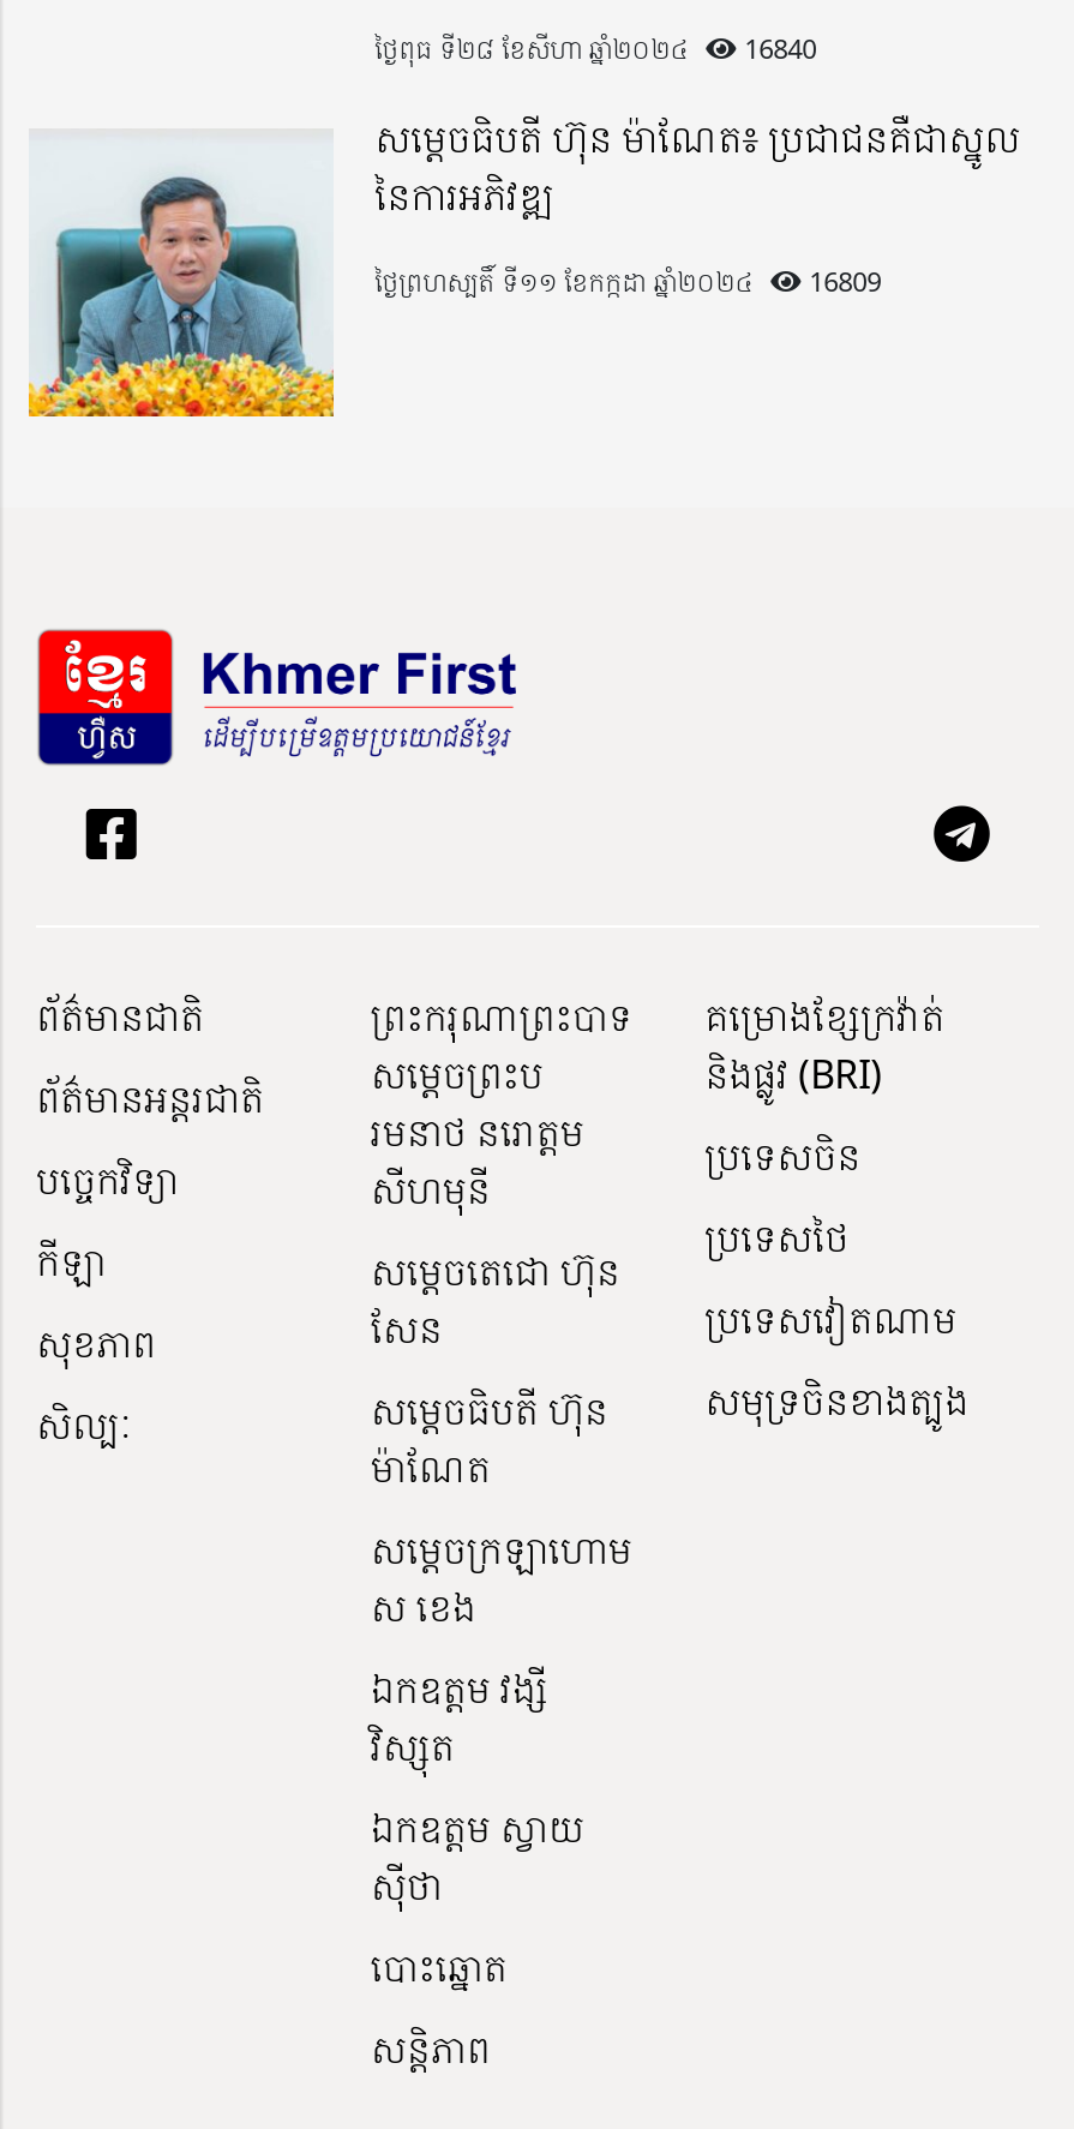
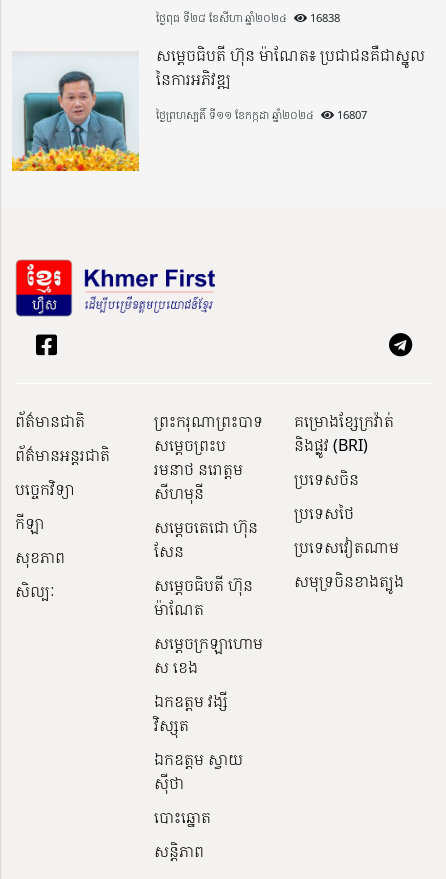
- 16840
+ 16838

- 16809
+ 16807
